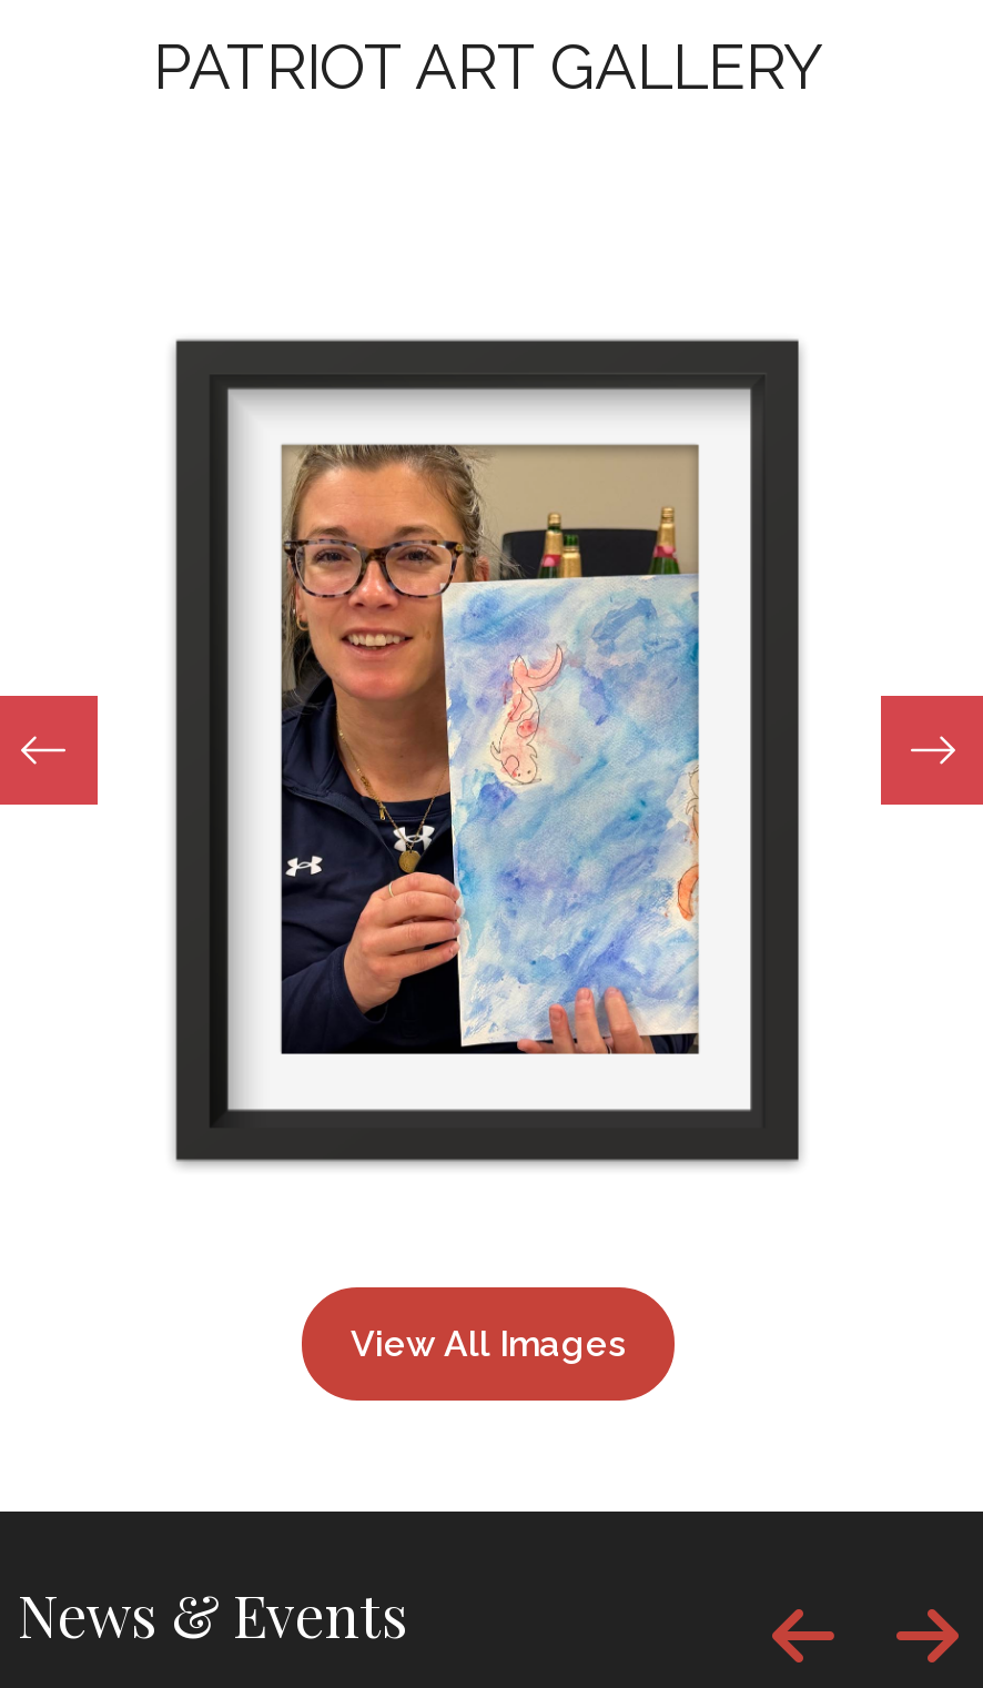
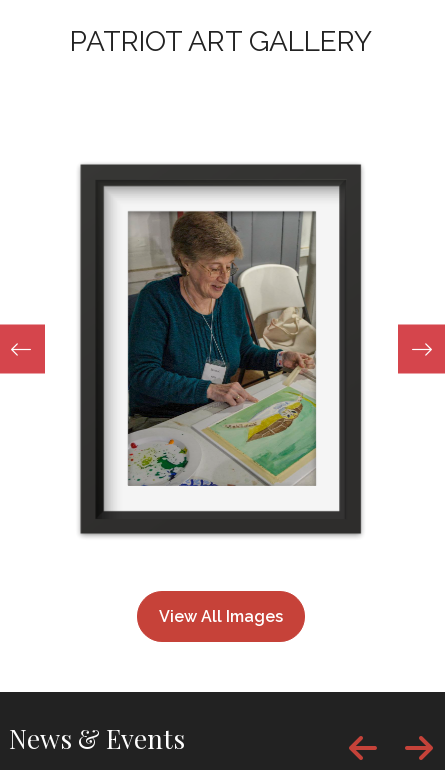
- [image]
+ [image]
